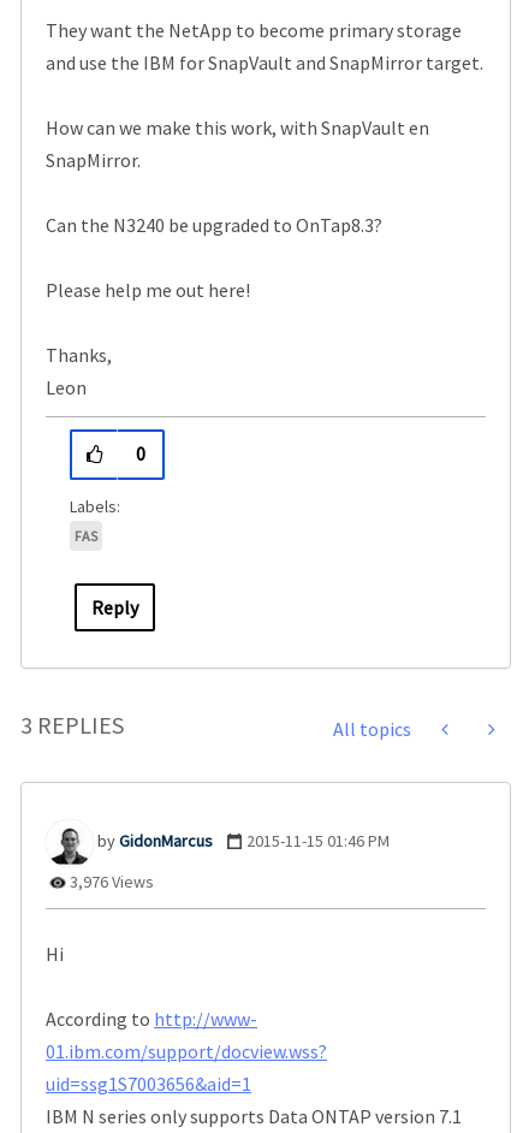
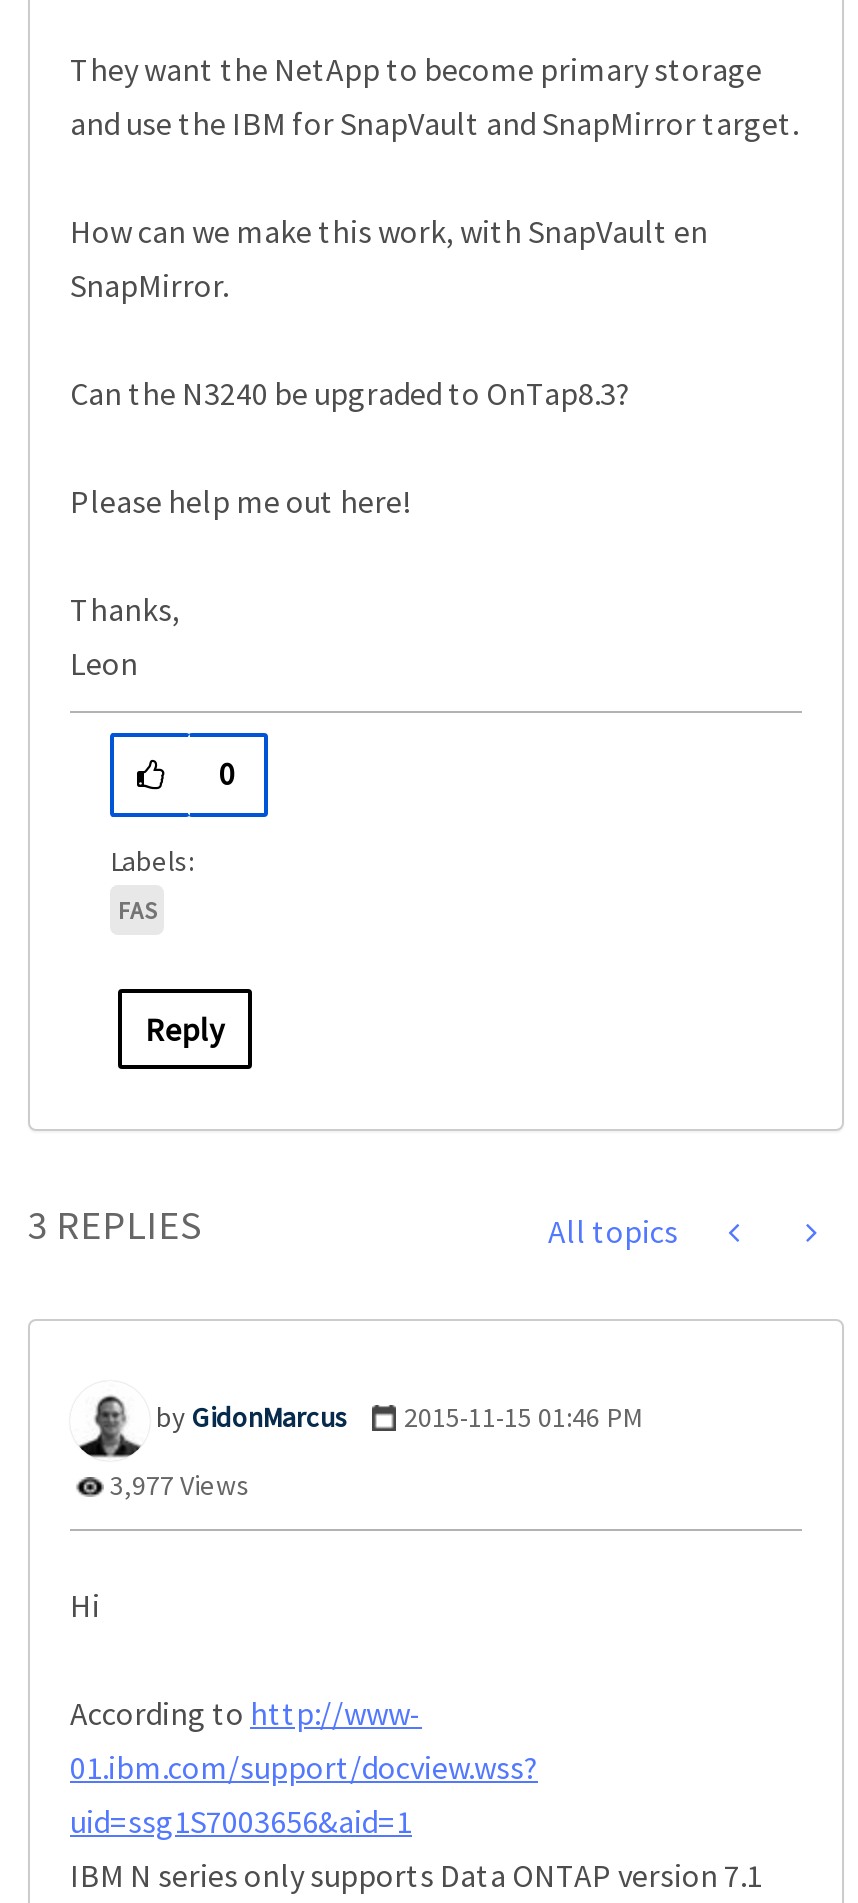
- 3,976 Views
+ 3,977 Views
